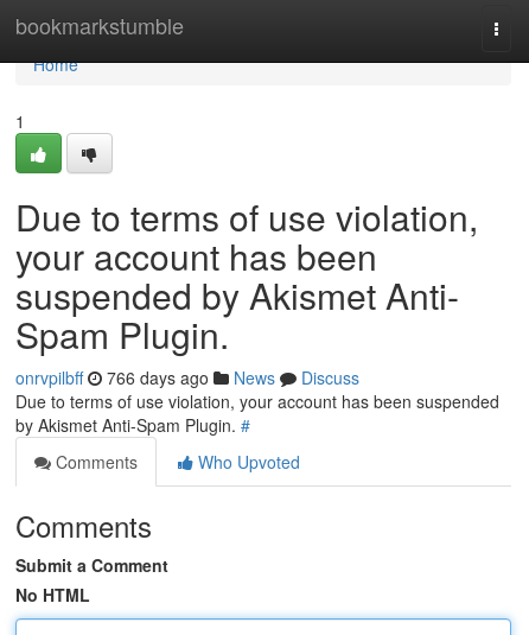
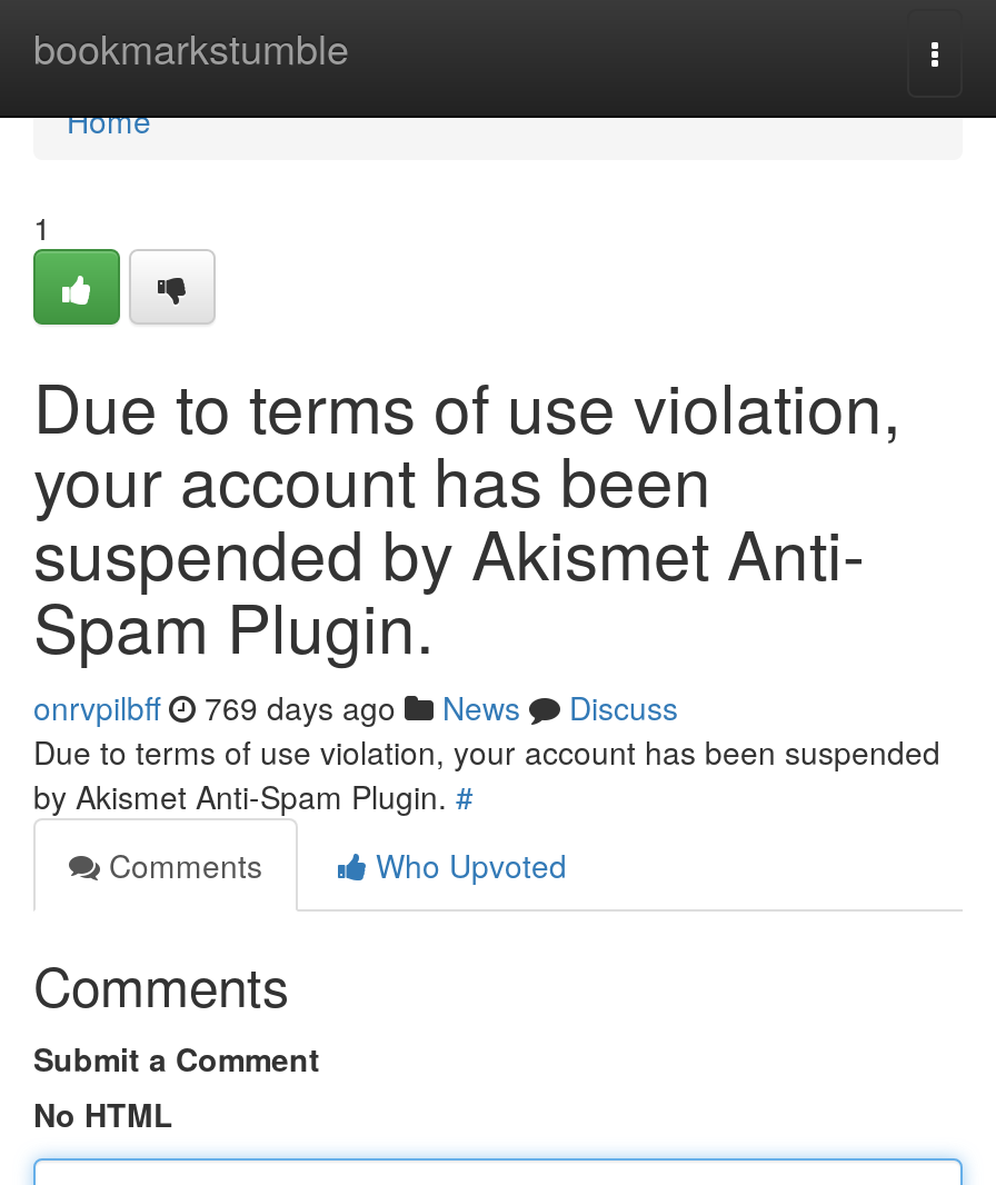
- onrvpilbff 766 days ago News Discuss
+ onrvpilbff 769 days ago News Discuss
